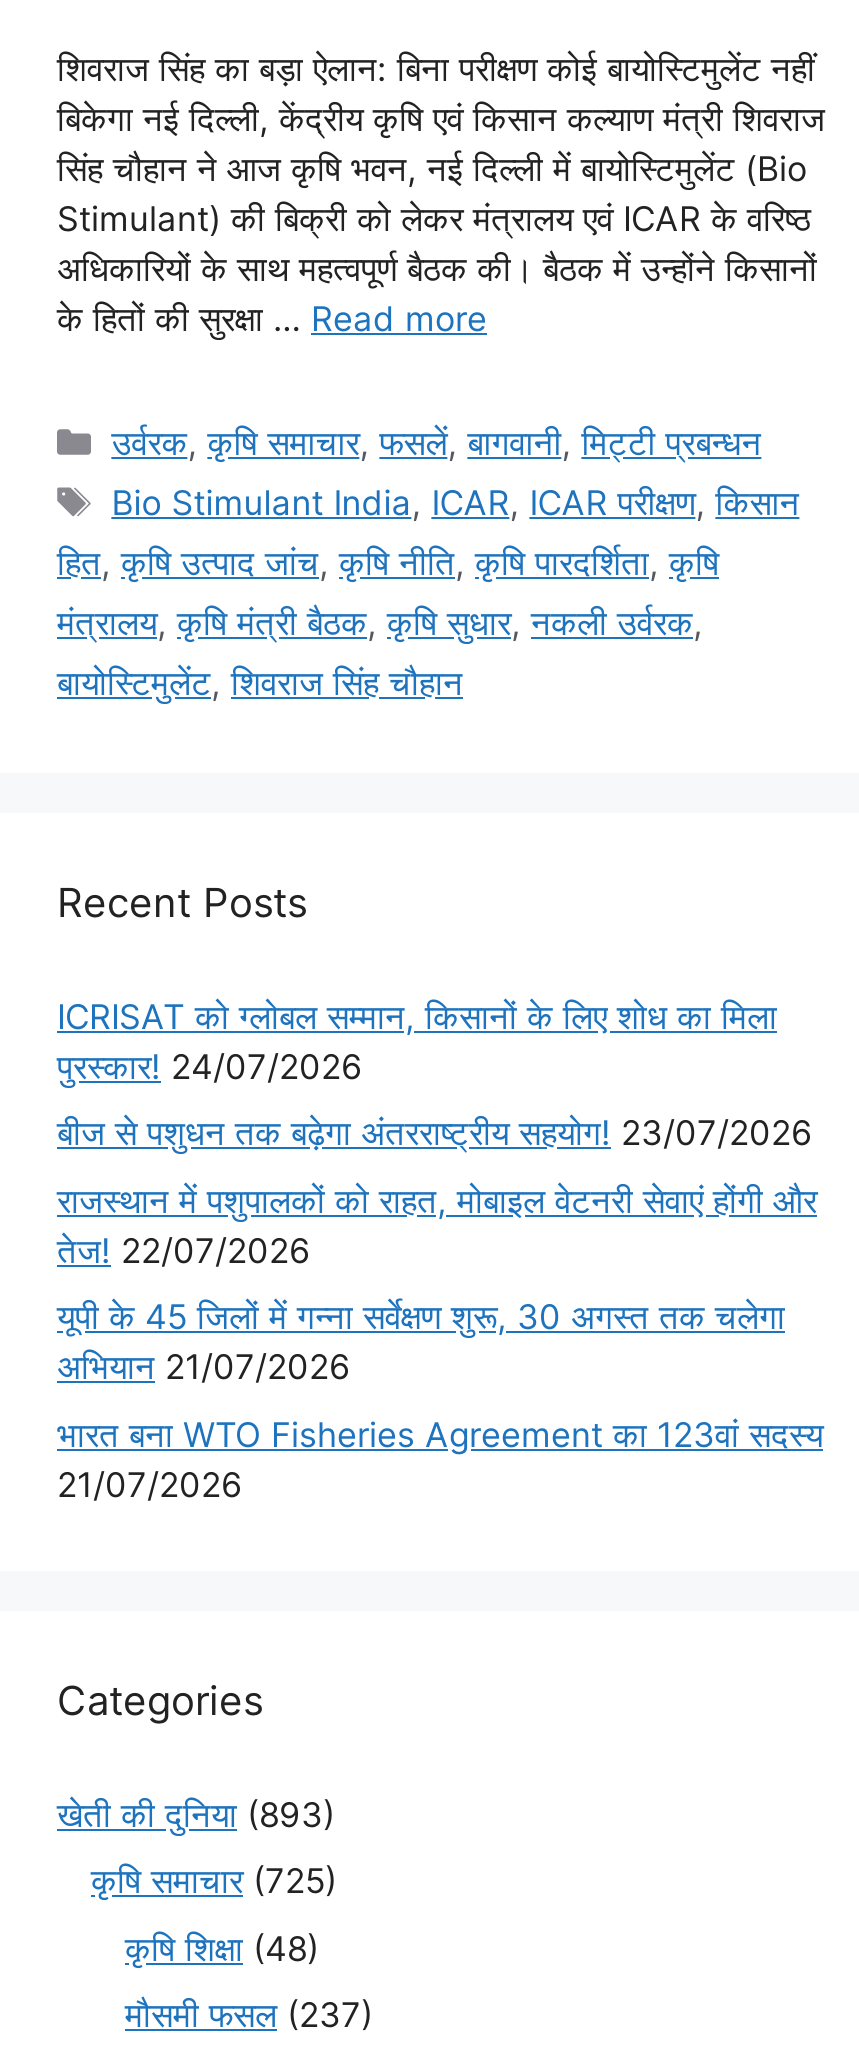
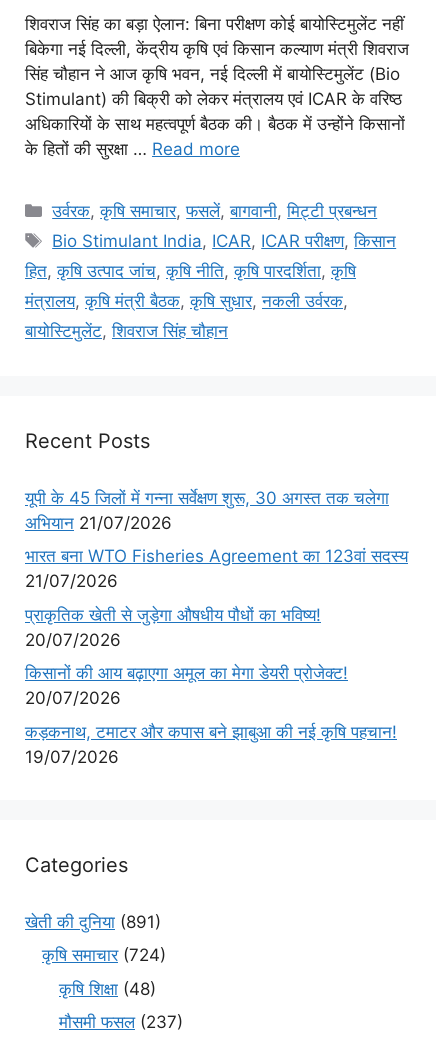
- ICRISAT को ग्लोबल सम्मान, किसानों के लिए शोध का मिला
- पुरस्कार! 24/07/2026
- बीज से पशुधन तक बढ़ेगा अंतरराष्ट्रीय सहयोग! 23/07/2026
- राजस्थान में पशुपालकों को राहत, मोबाइल वेटनरी सेवाएं होंगी और
- तेज! 22/07/2026

moved up: यूपी के 45 जिलों में गन्ना सर्वेक्षण शुरू, 30 अगस्त तक चलेगा | अभियान 21/07/2026 | भारत बना WTO Fisheries Agreement का 123वां सदस्य | 21/07/2026

+ प्राकृतिक खेती से जुड़ेगा औषधीय पौधों का भविष्य!
+ 20/07/2026
+ किसानों की आय बढ़ाएगा अमूल का मेगा डेयरी प्रोजेक्ट!
+ 20/07/2026
+ कड़कनाथ, टमाटर और कपास बने झाबुआ की नई कृषि पहचान!
+ 19/07/2026

- खेती की दुनिया (893)
+ खेती की दुनिया (891)

- कृषि समाचार (725)
+ कृषि समाचार (724)
